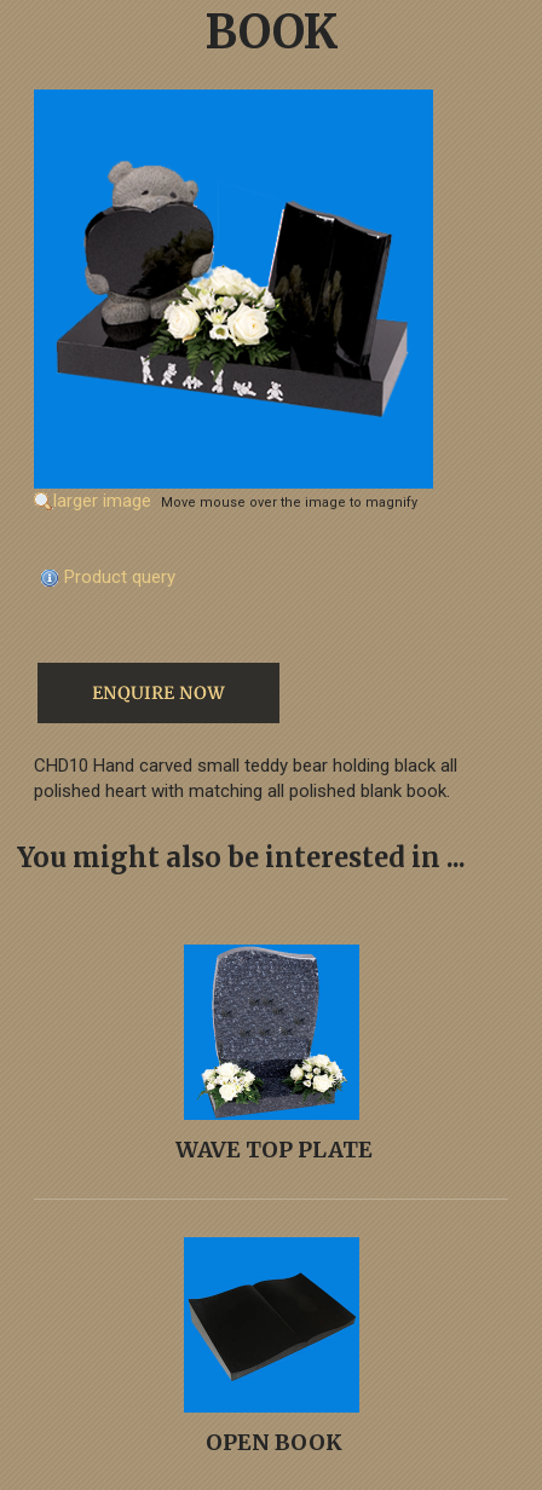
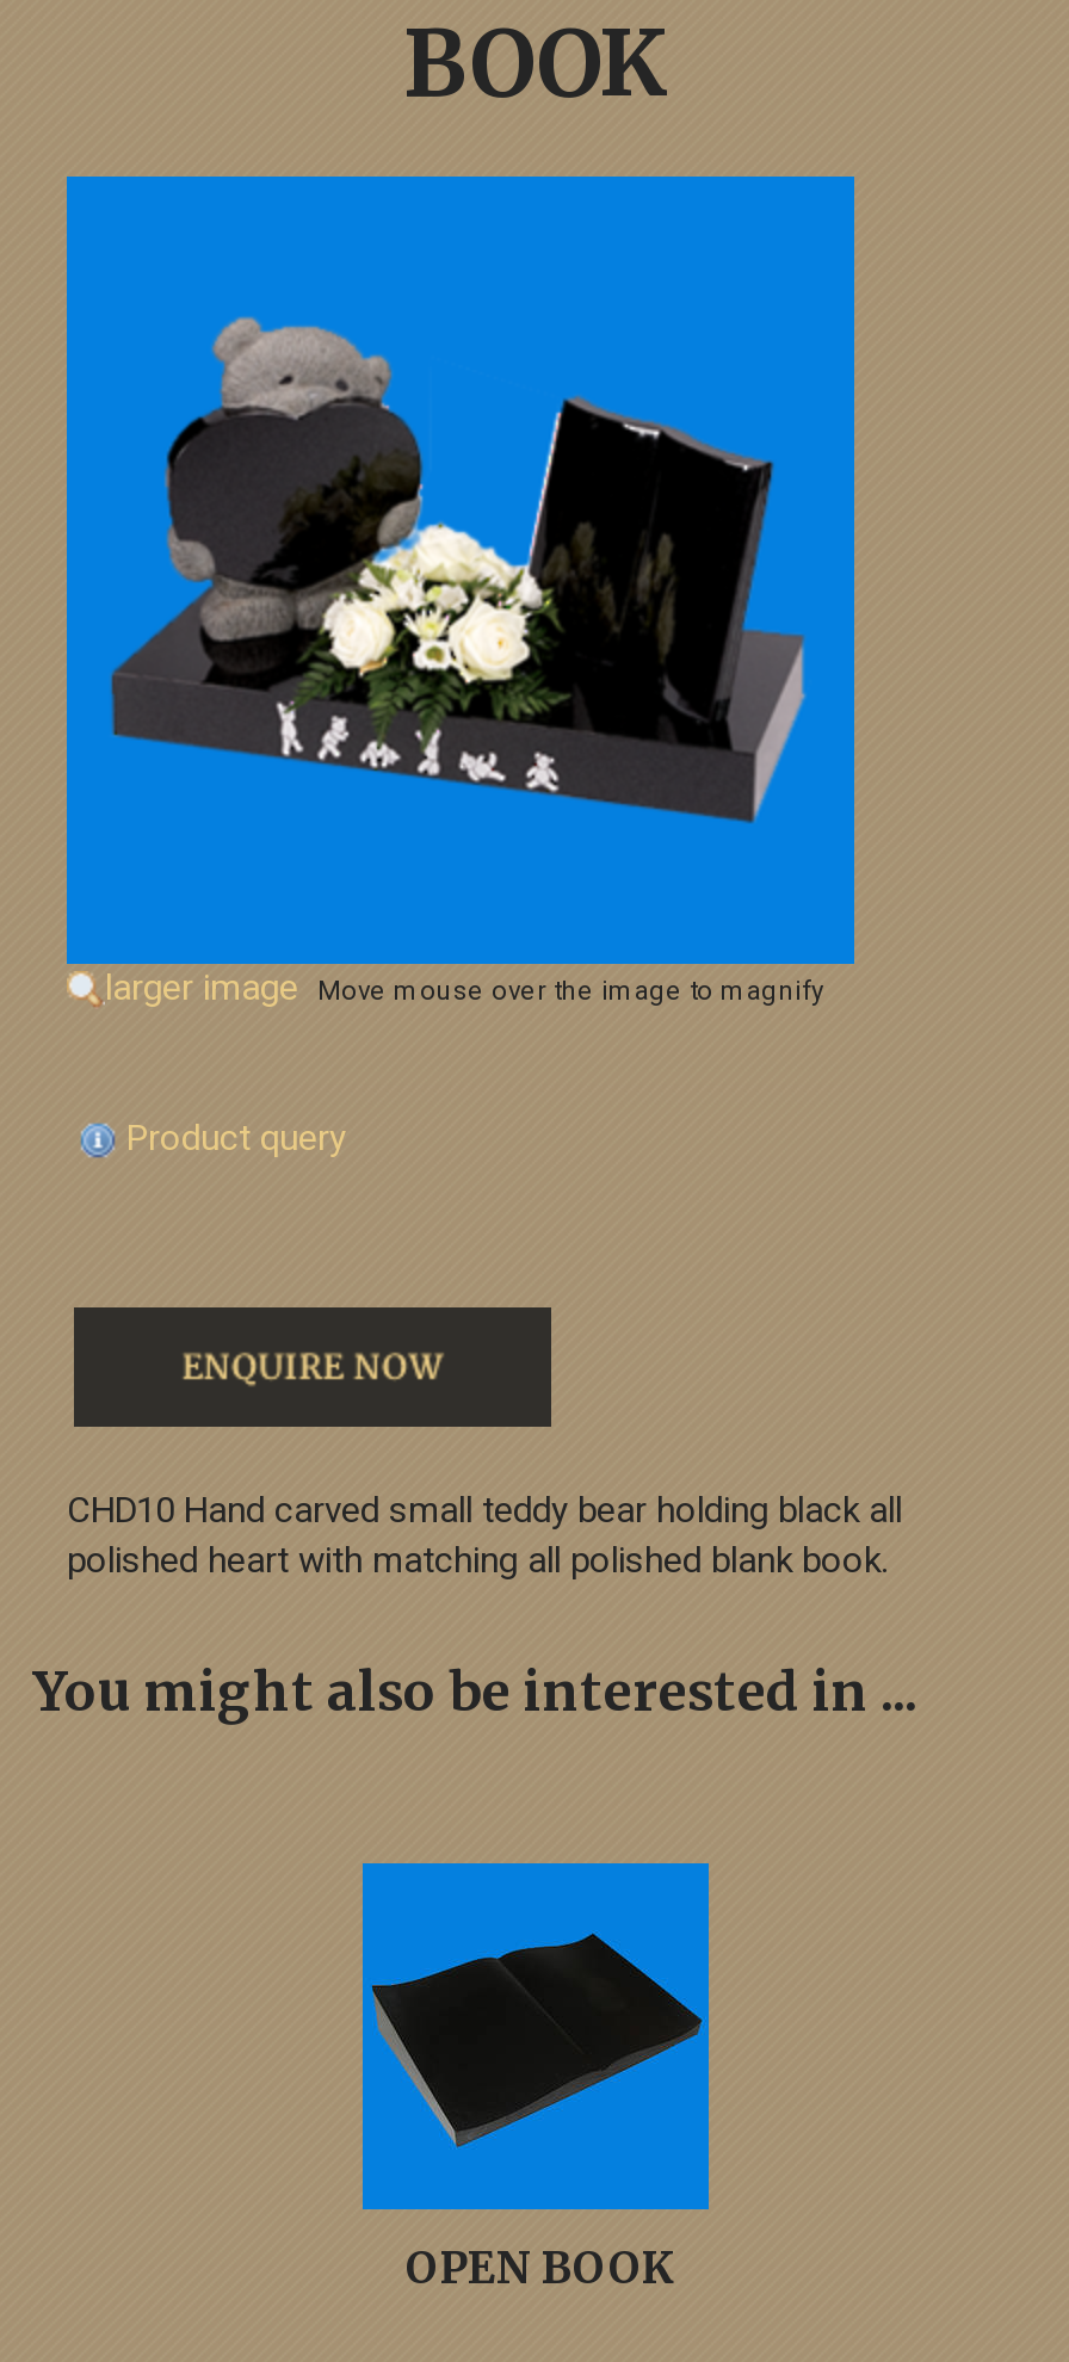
- [image]
- WAVE TOP PLATE
